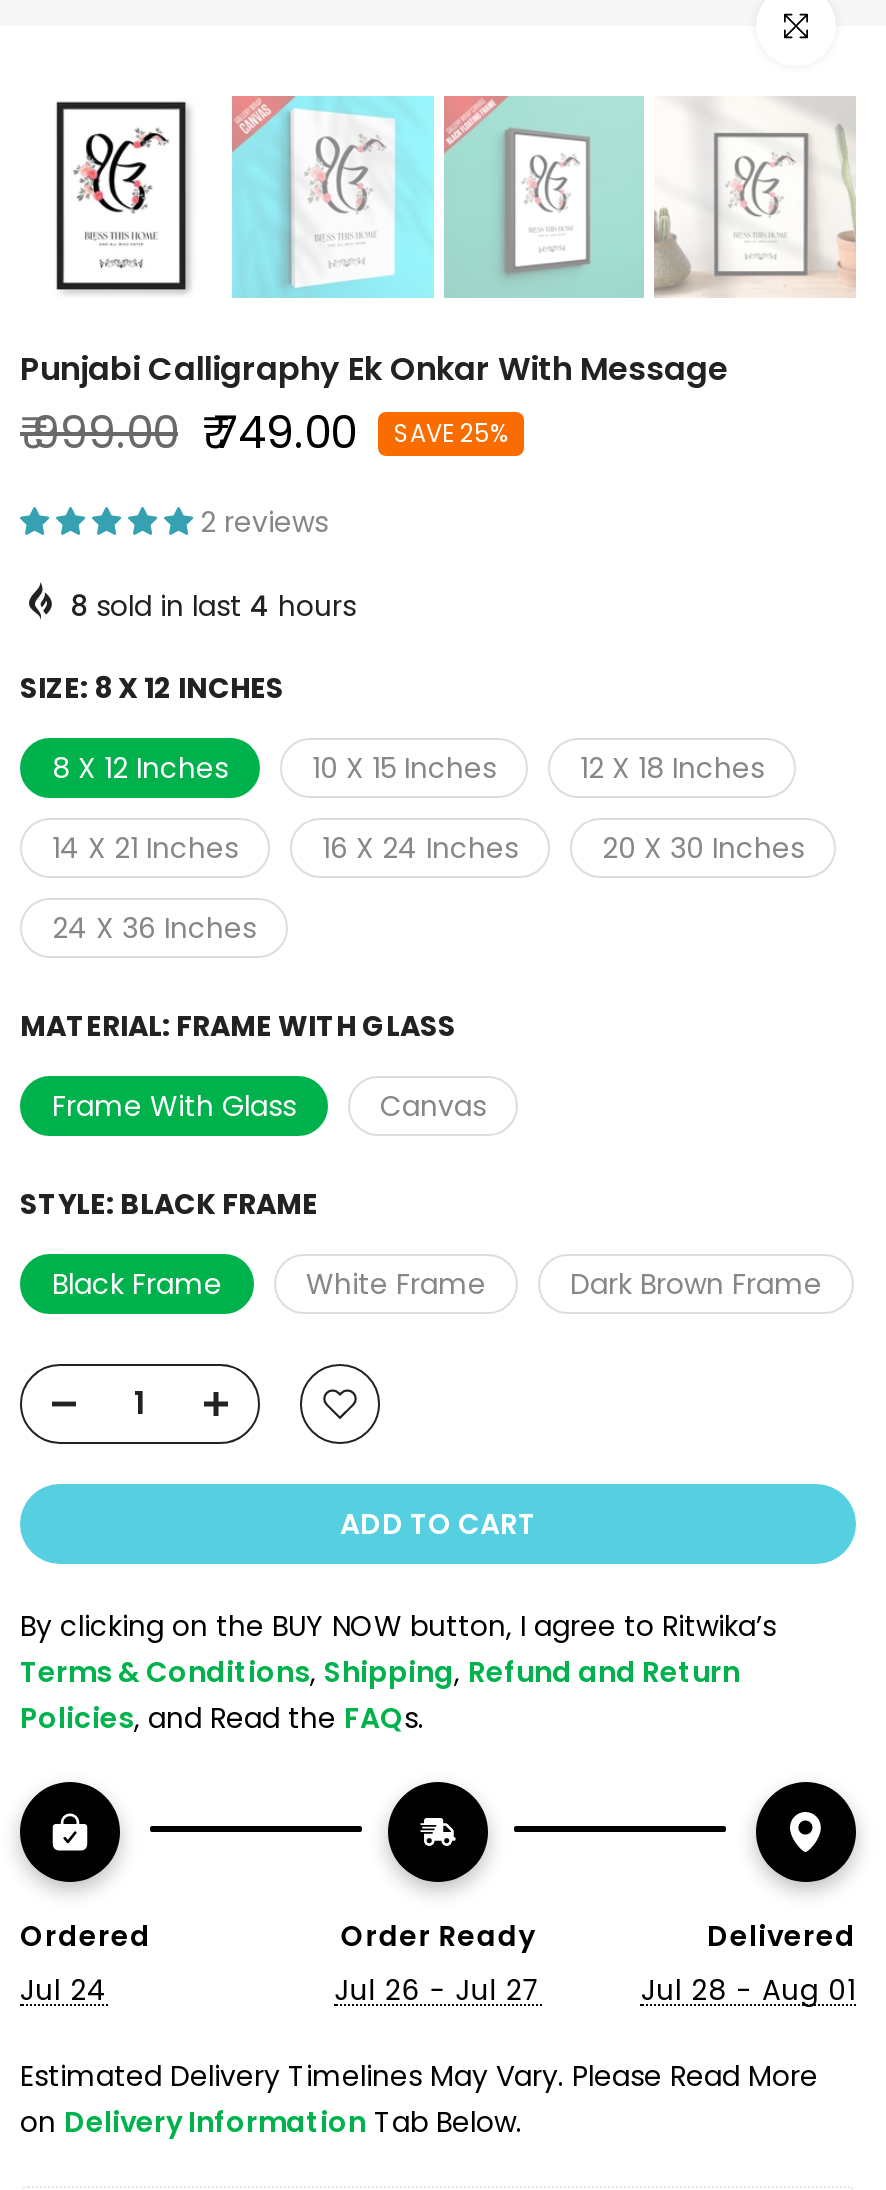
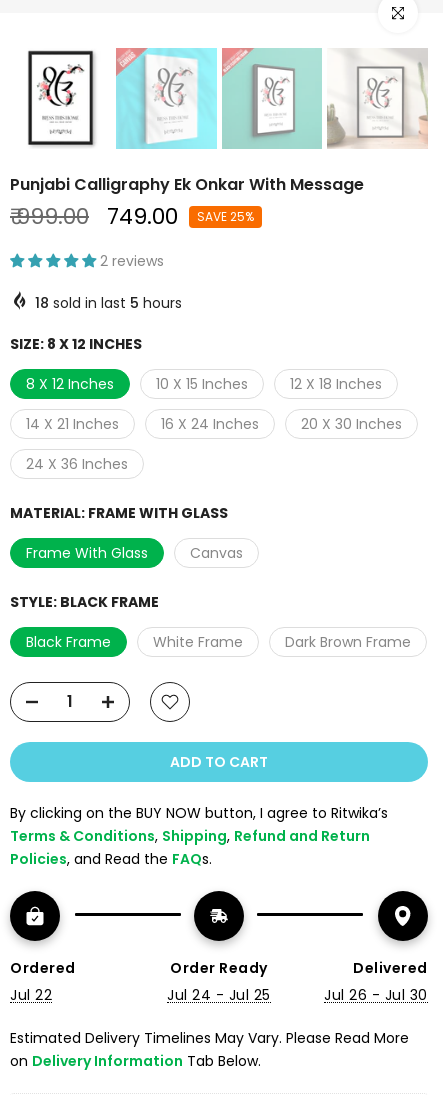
- 8 sold in last 4 hours
+ 18 sold in last 5 hours

- Jul 24
+ Jul 22

- Jul 26 - Jul 27
+ Jul 24 - Jul 25

- Jul 28 - Aug 01
+ Jul 26 - Jul 30
